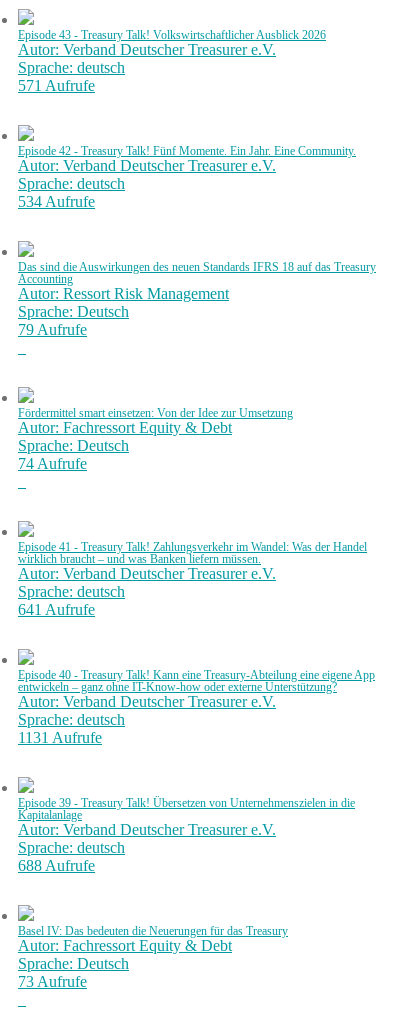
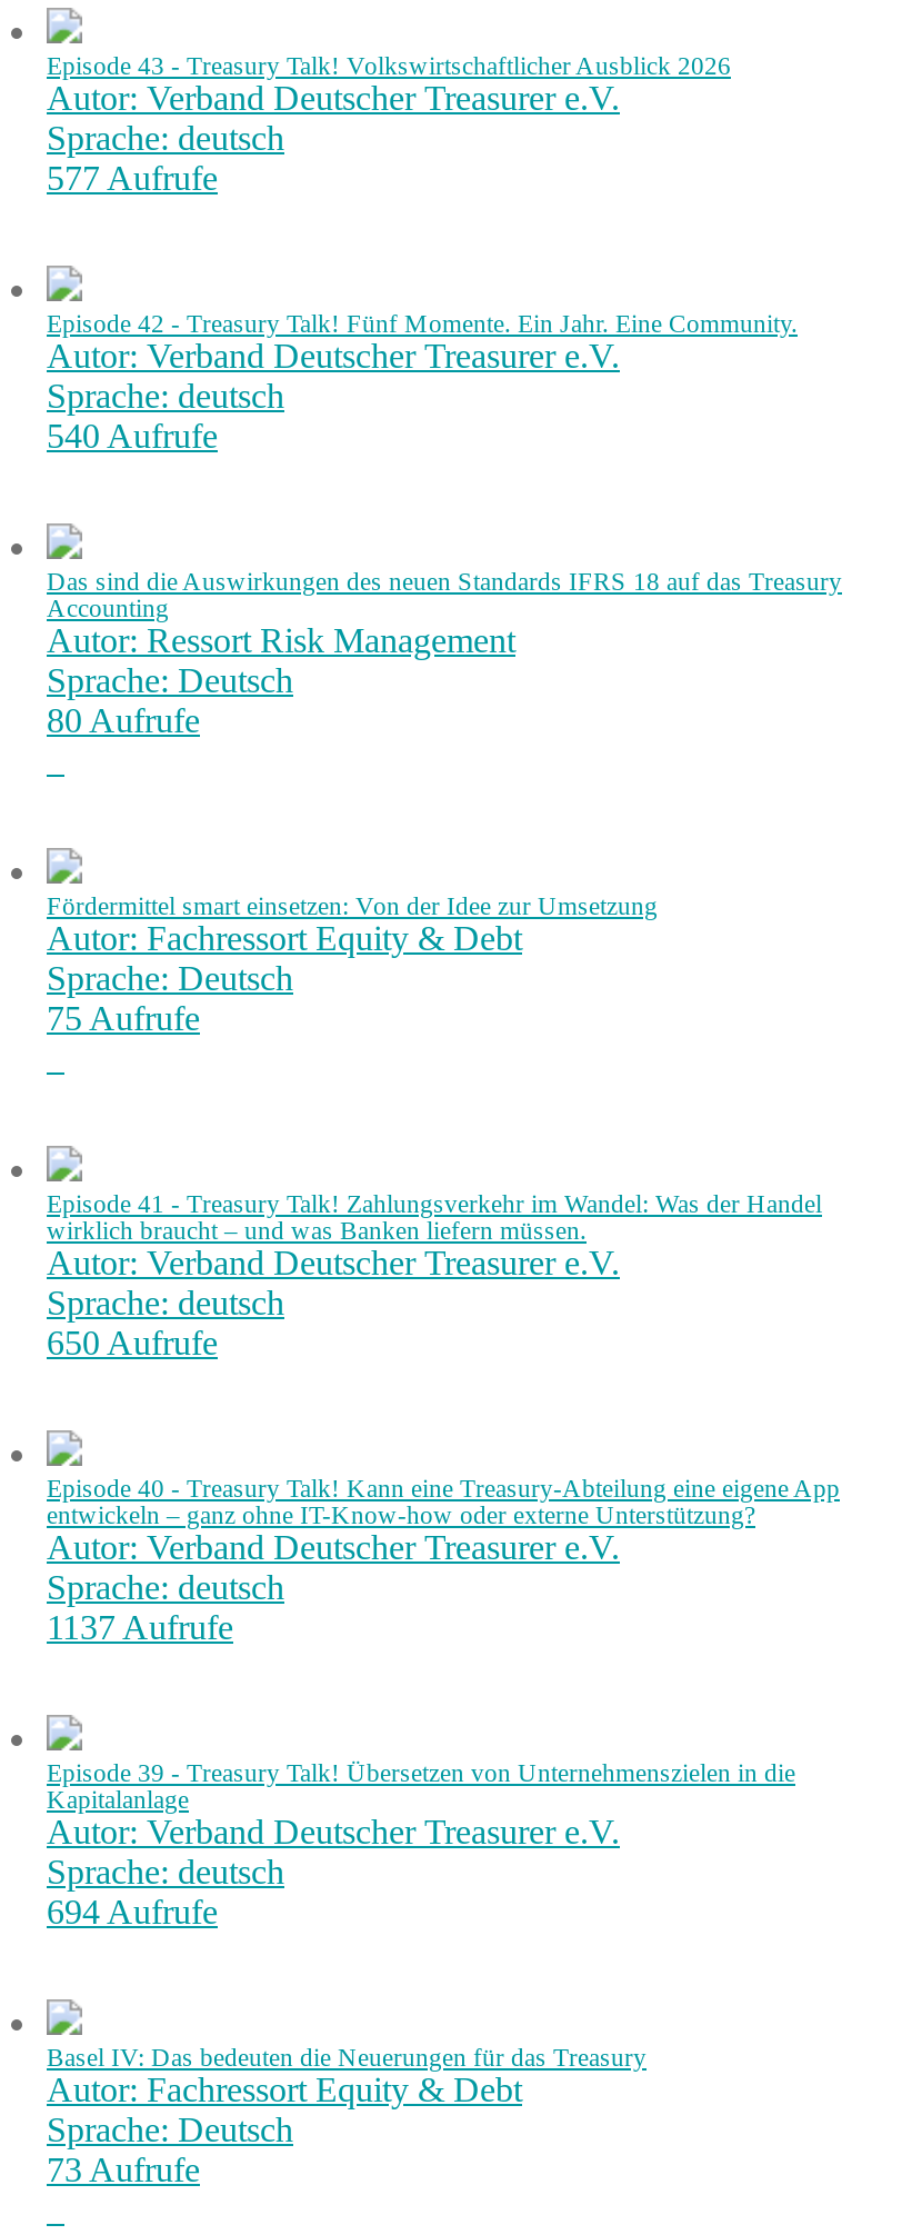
- 571 Aufrufe
+ 577 Aufrufe

- 534 Aufrufe
+ 540 Aufrufe

- 79 Aufrufe
+ 80 Aufrufe

- 74 Aufrufe
+ 75 Aufrufe

- 641 Aufrufe
+ 650 Aufrufe

- 1131 Aufrufe
+ 1137 Aufrufe

- 688 Aufrufe
+ 694 Aufrufe
